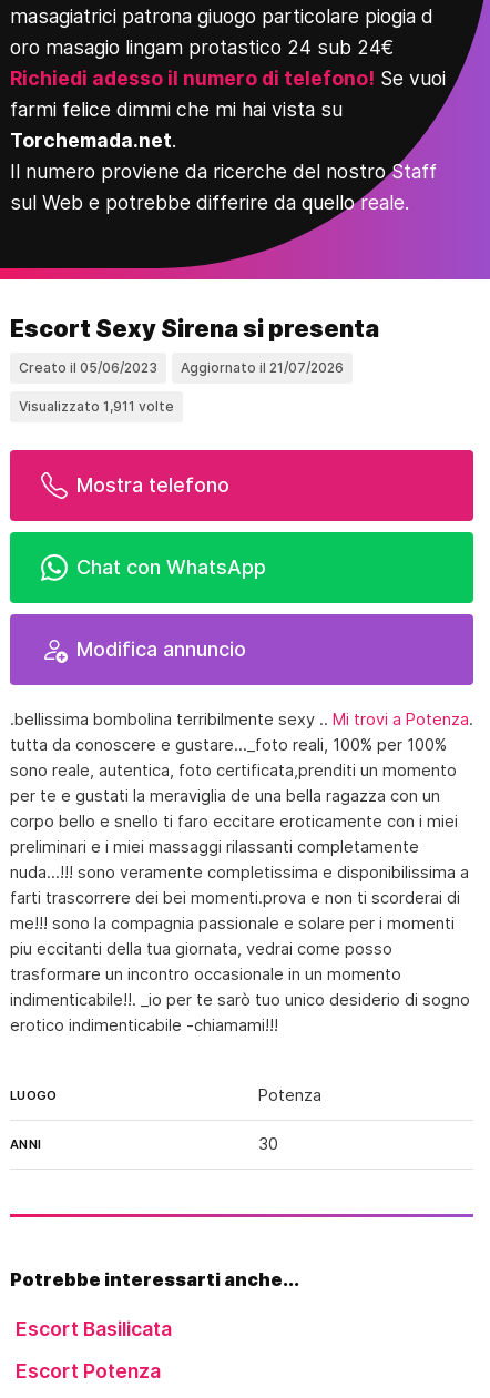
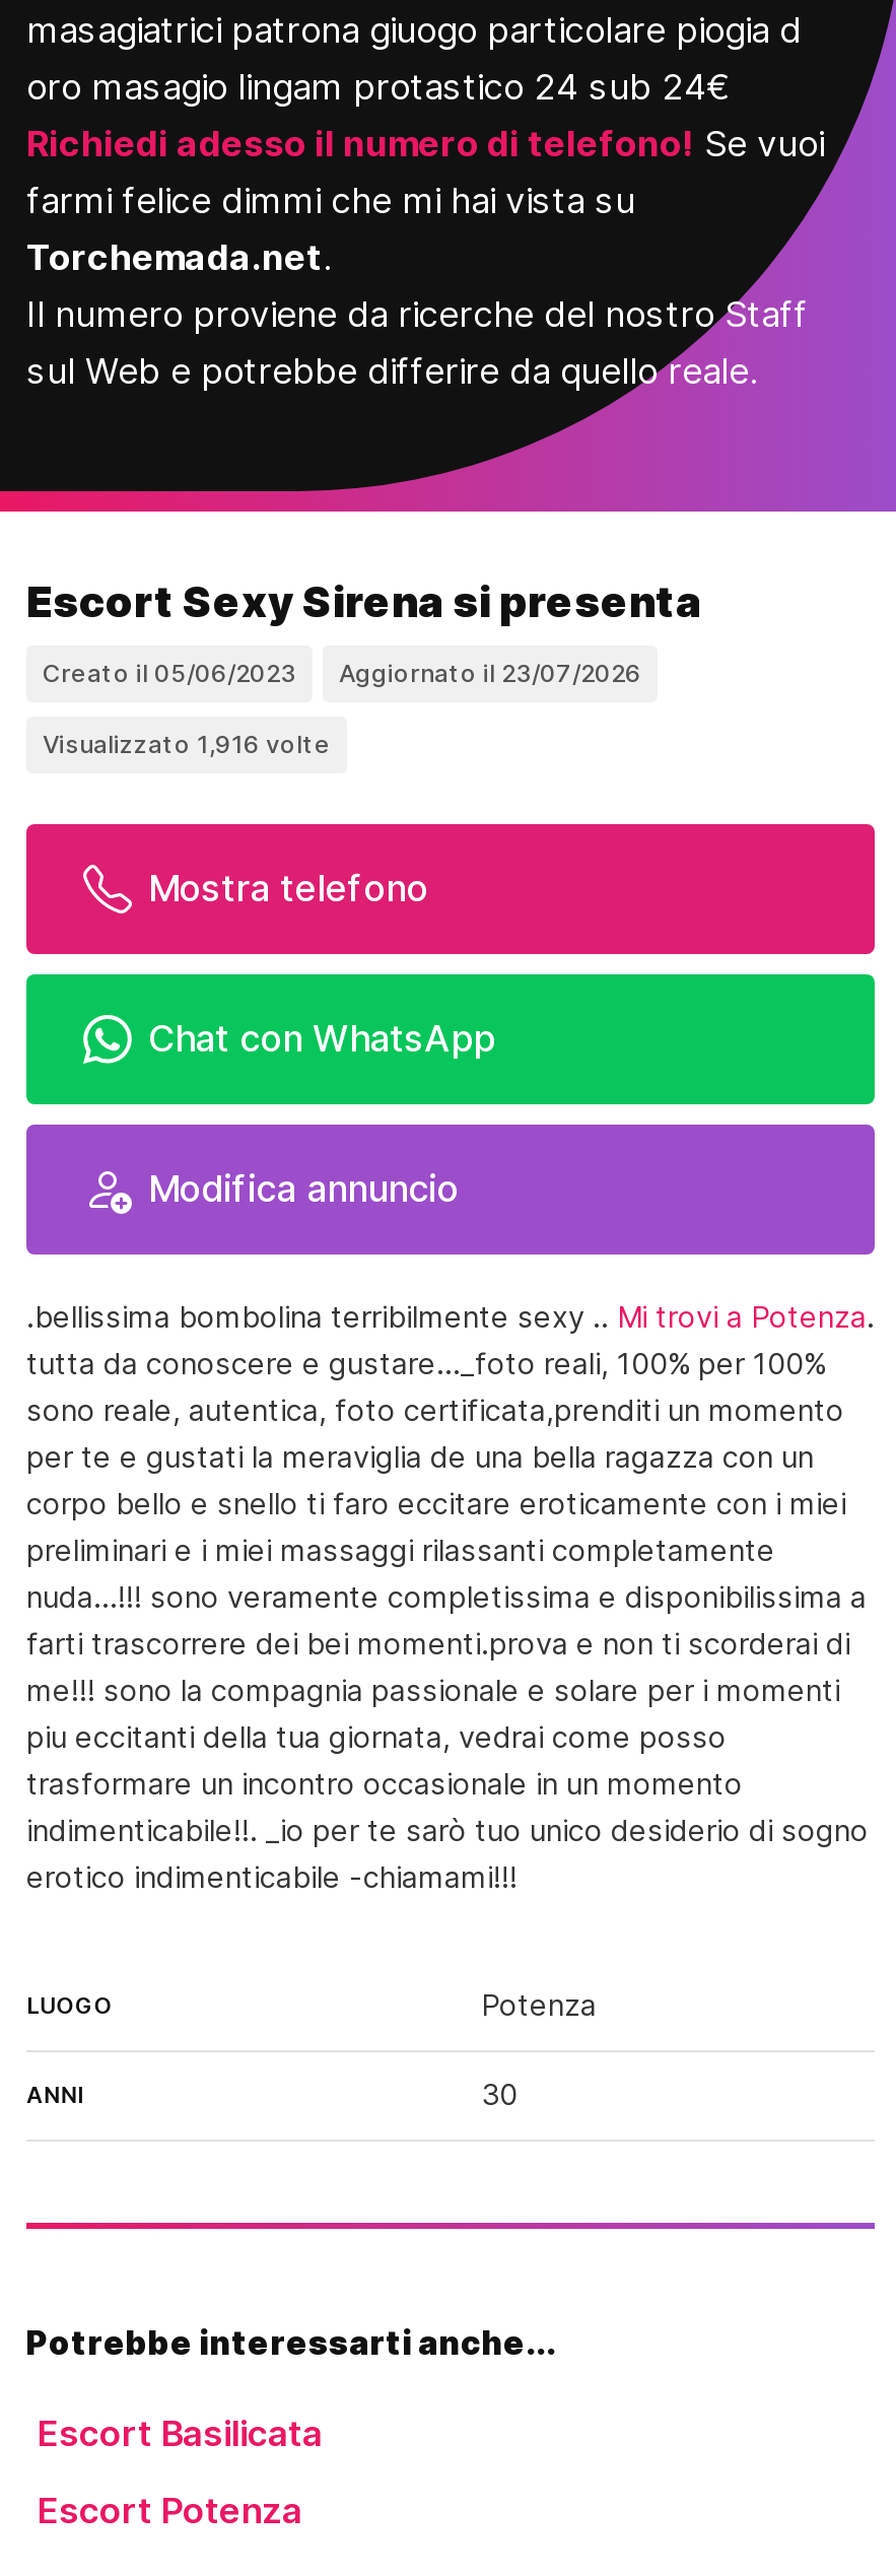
- Aggiornato il 21/07/2026
+ Aggiornato il 23/07/2026

- Visualizzato 1,911 volte
+ Visualizzato 1,916 volte
